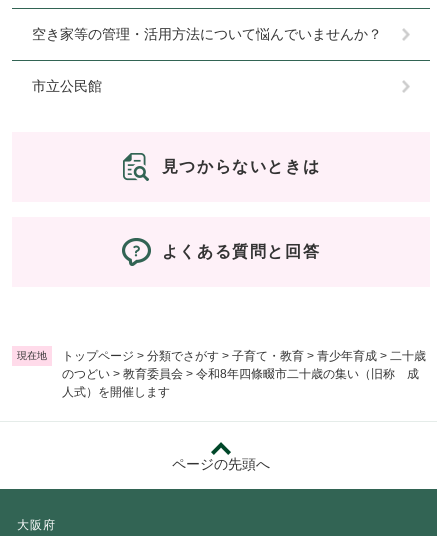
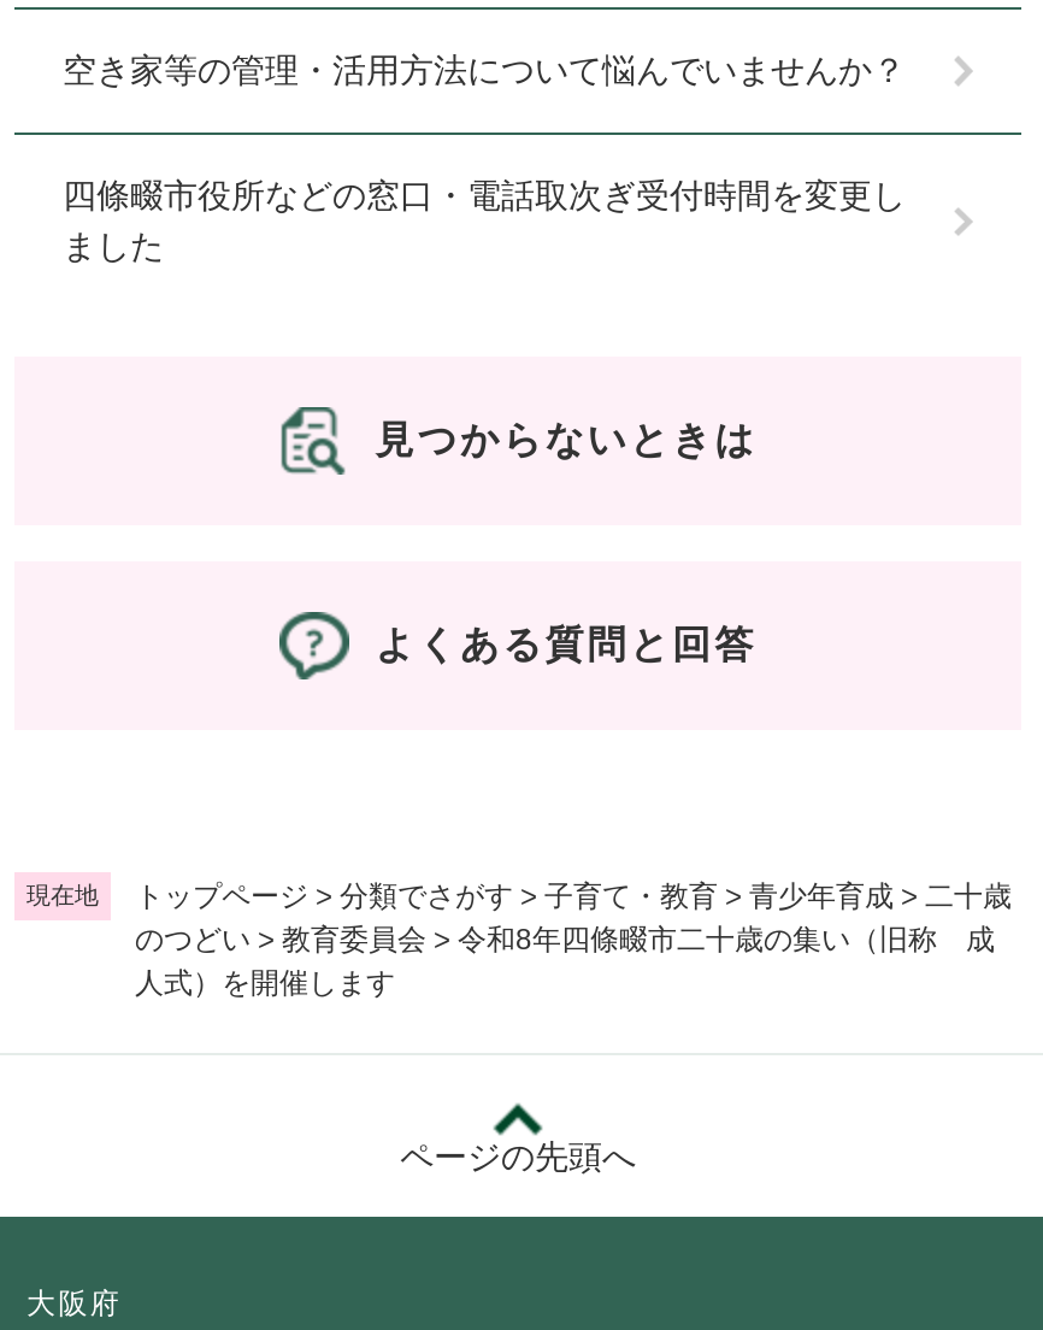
- 市立公民館
+ 四條畷市役所などの窓口・電話取次ぎ受付時間を変更し
+ ました
